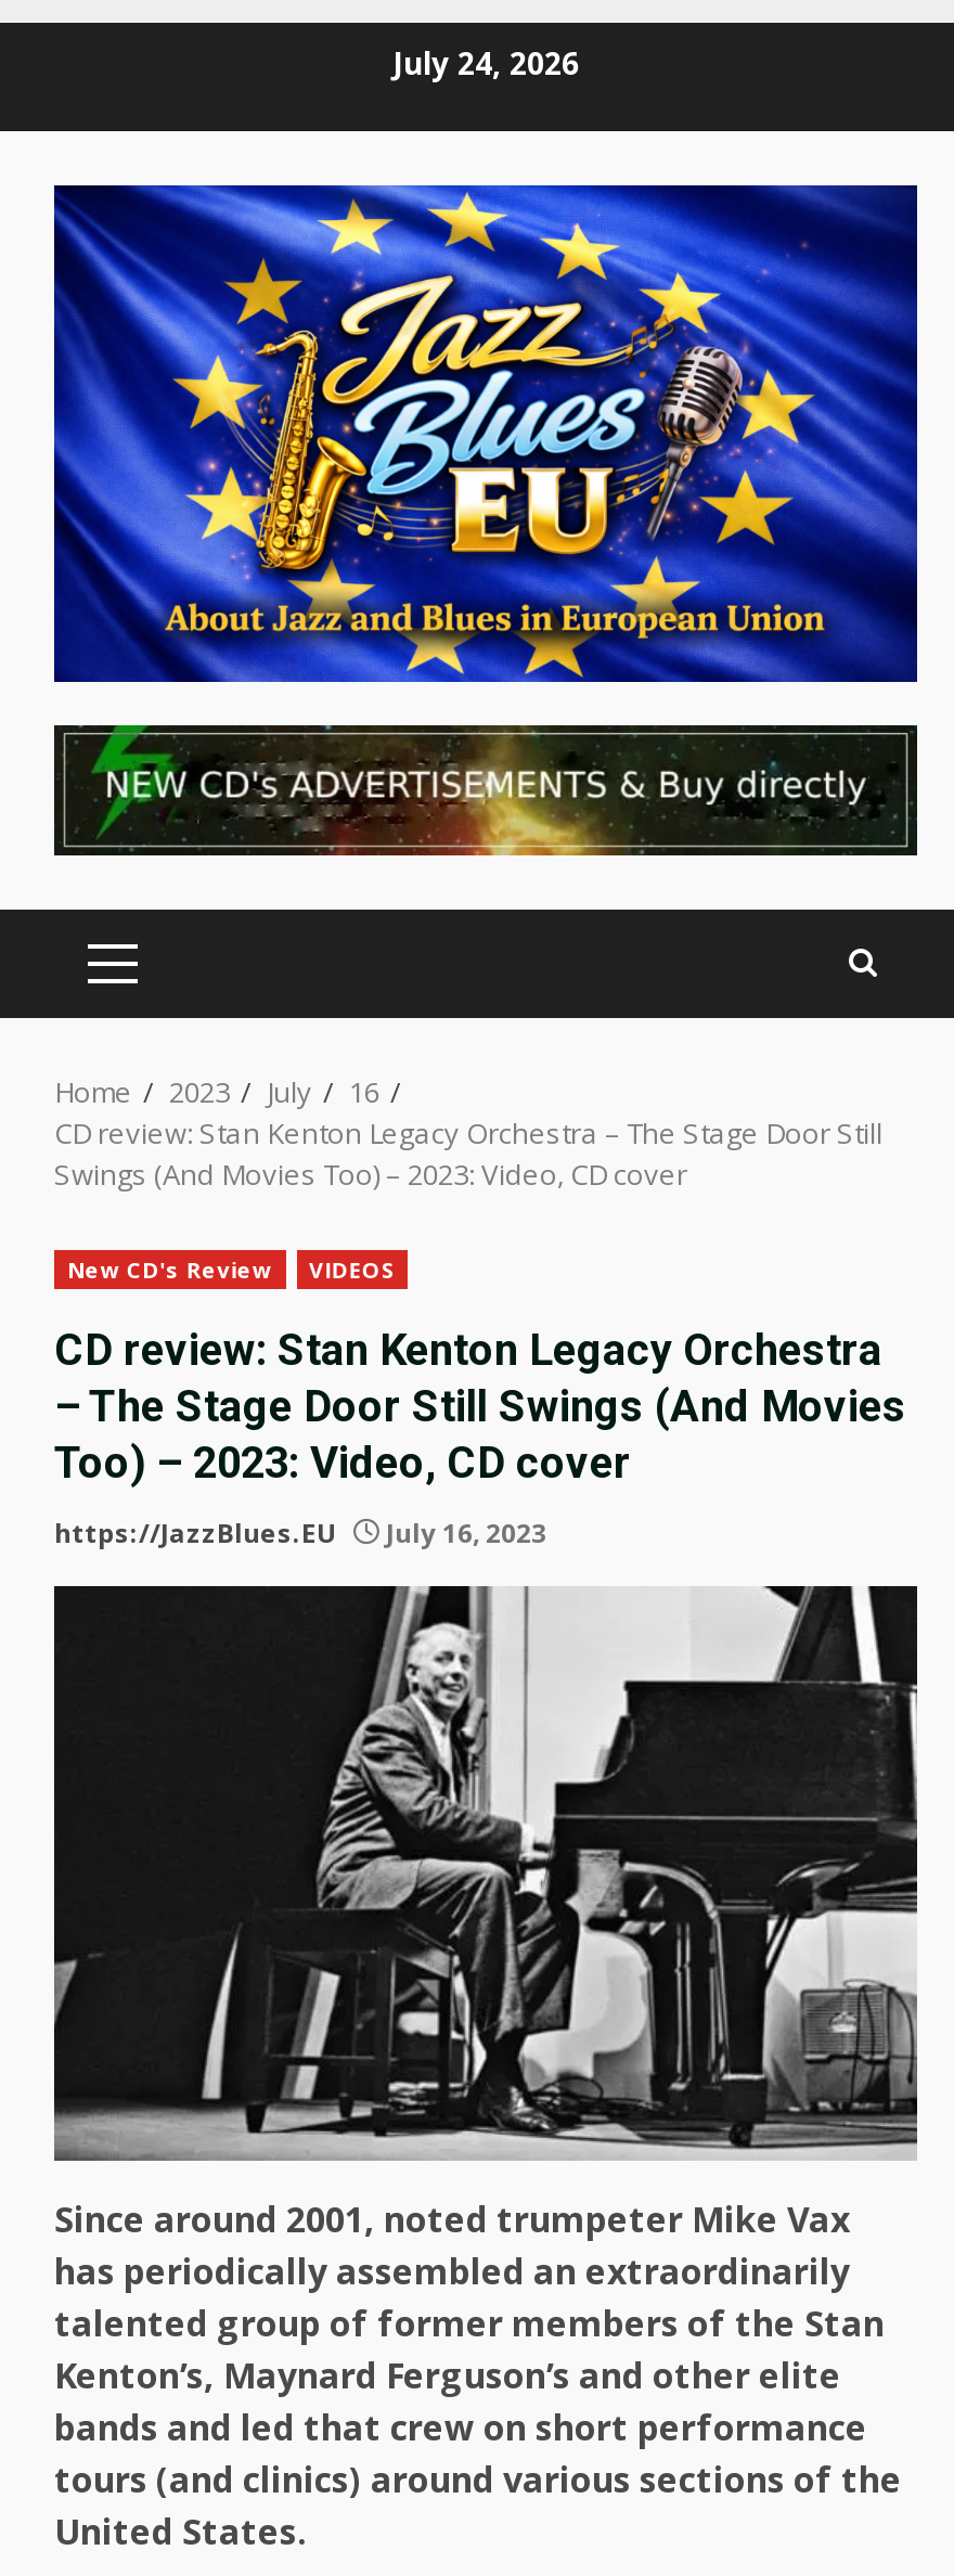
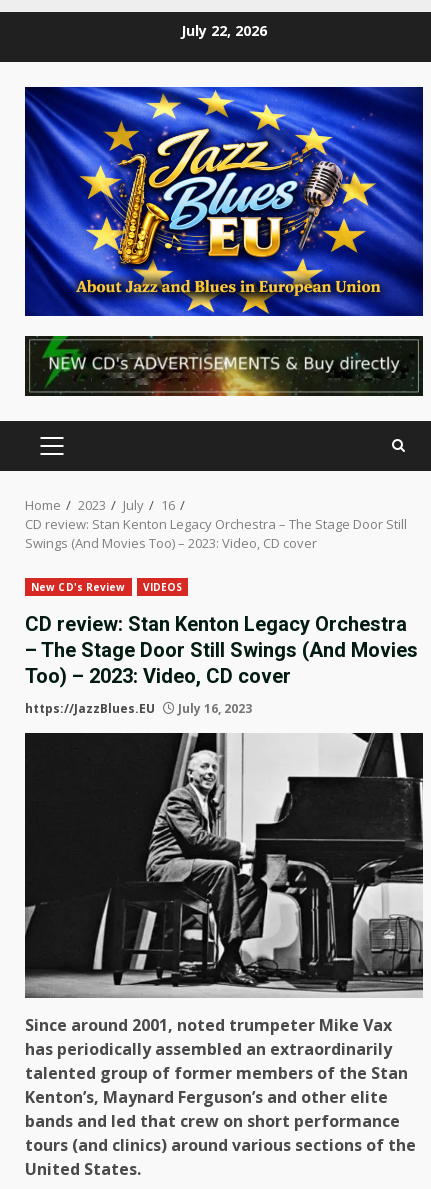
- July 24, 2026
+ July 22, 2026
